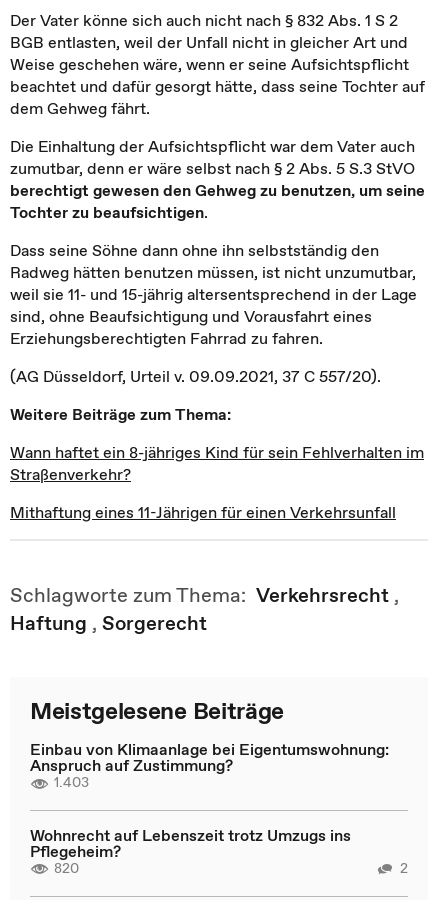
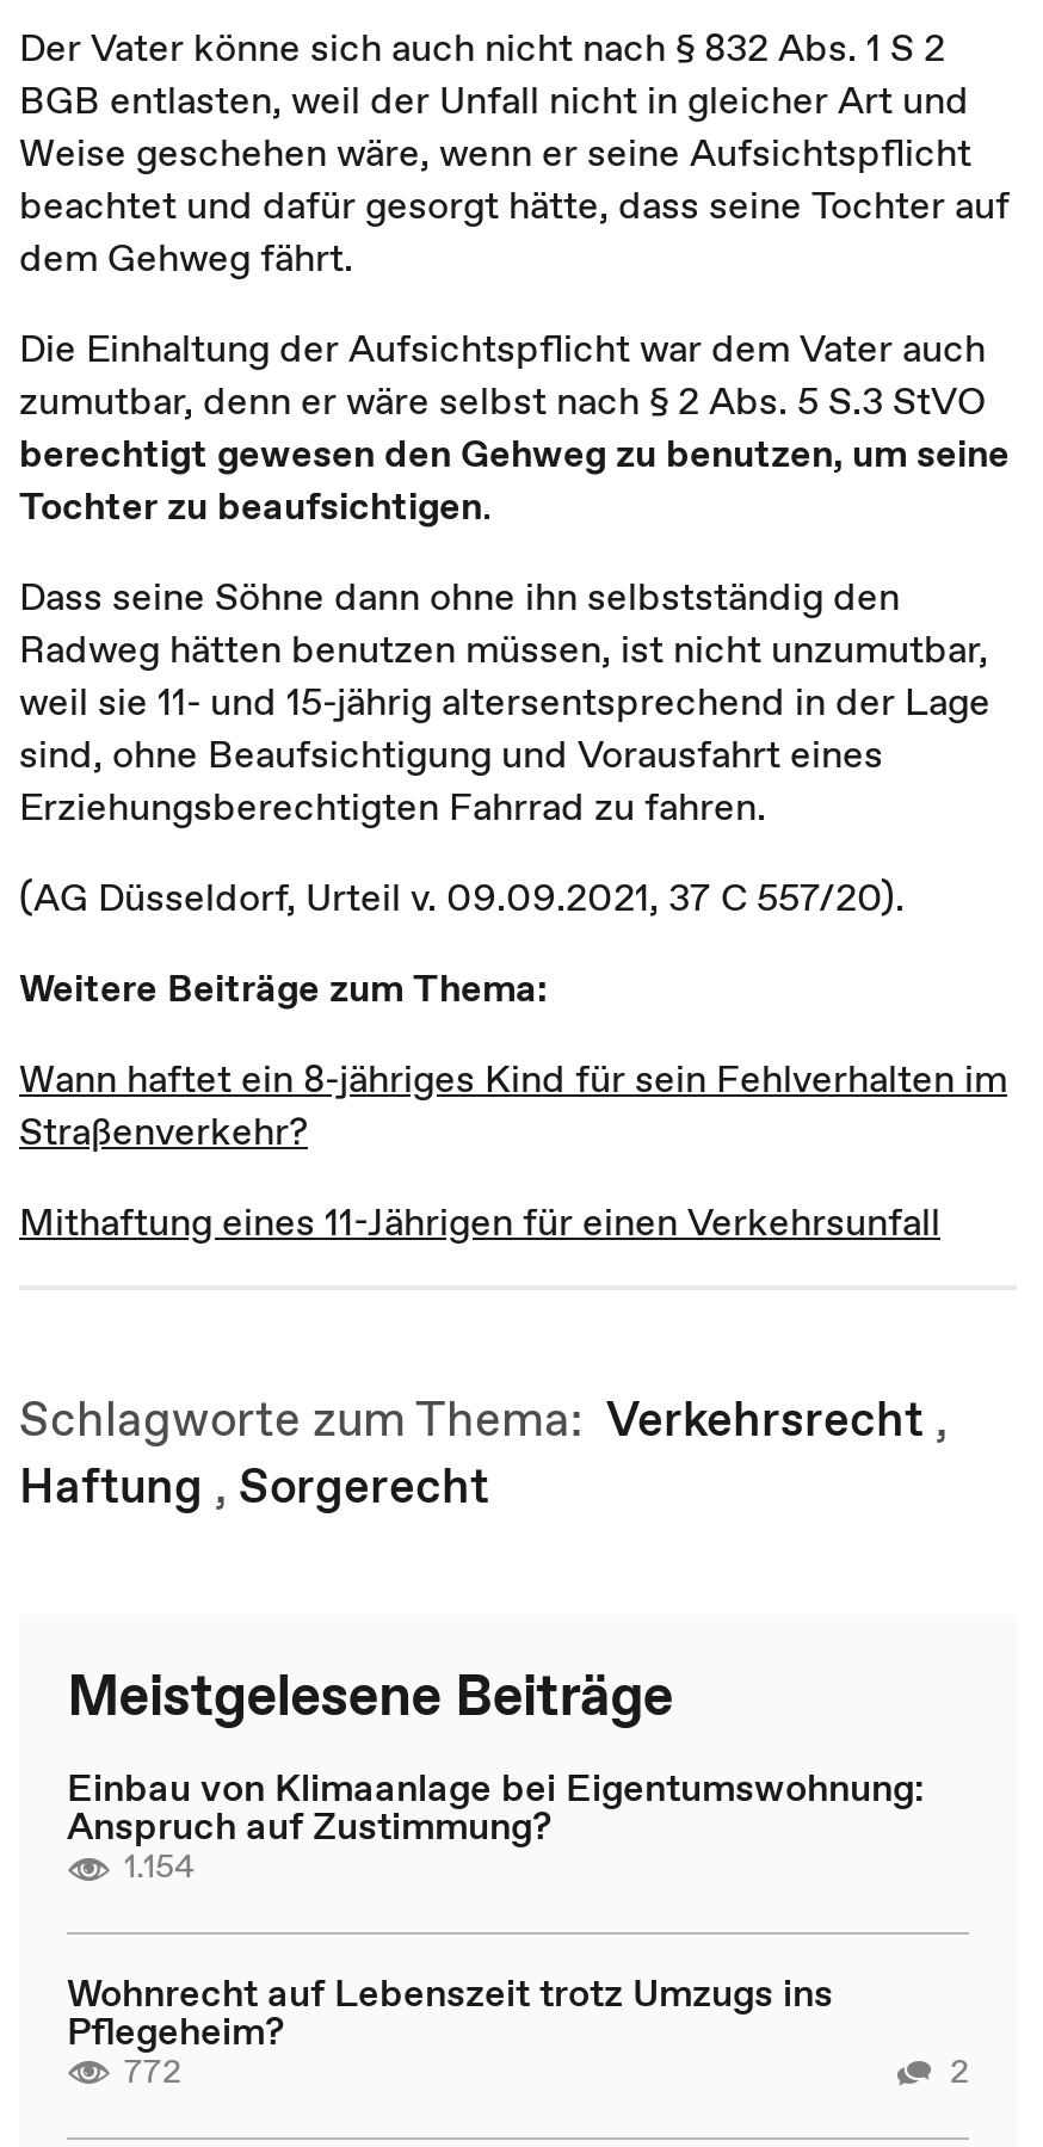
- 1.403
+ 1.154

- 820
+ 772
